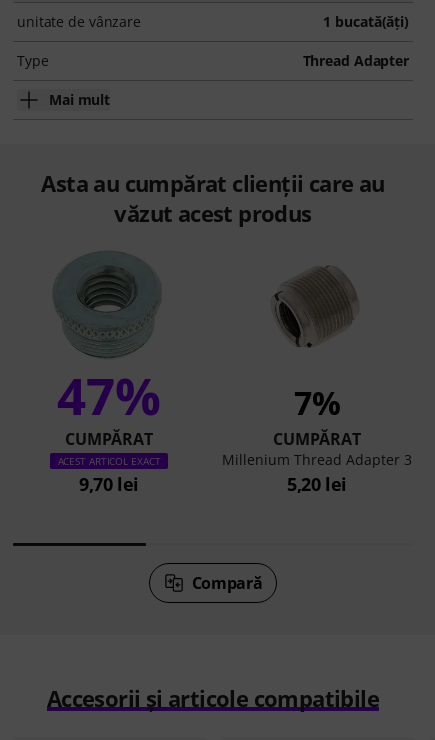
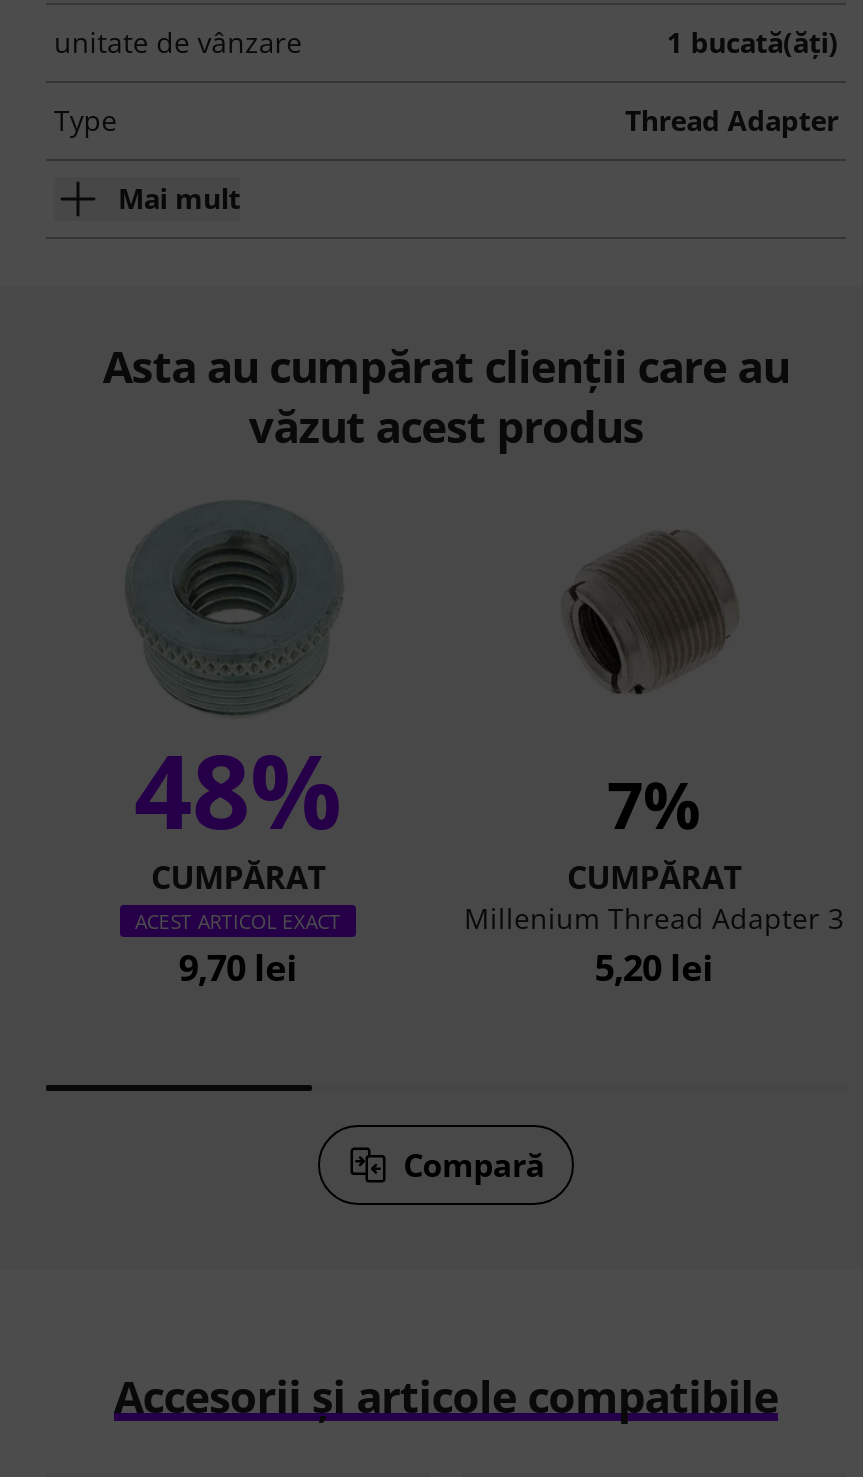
- 47%
+ 48%
